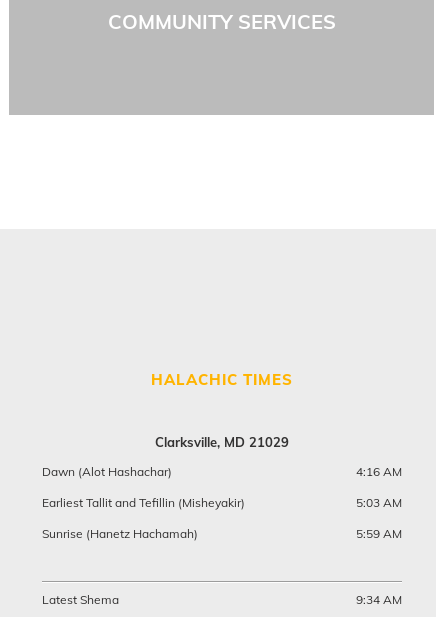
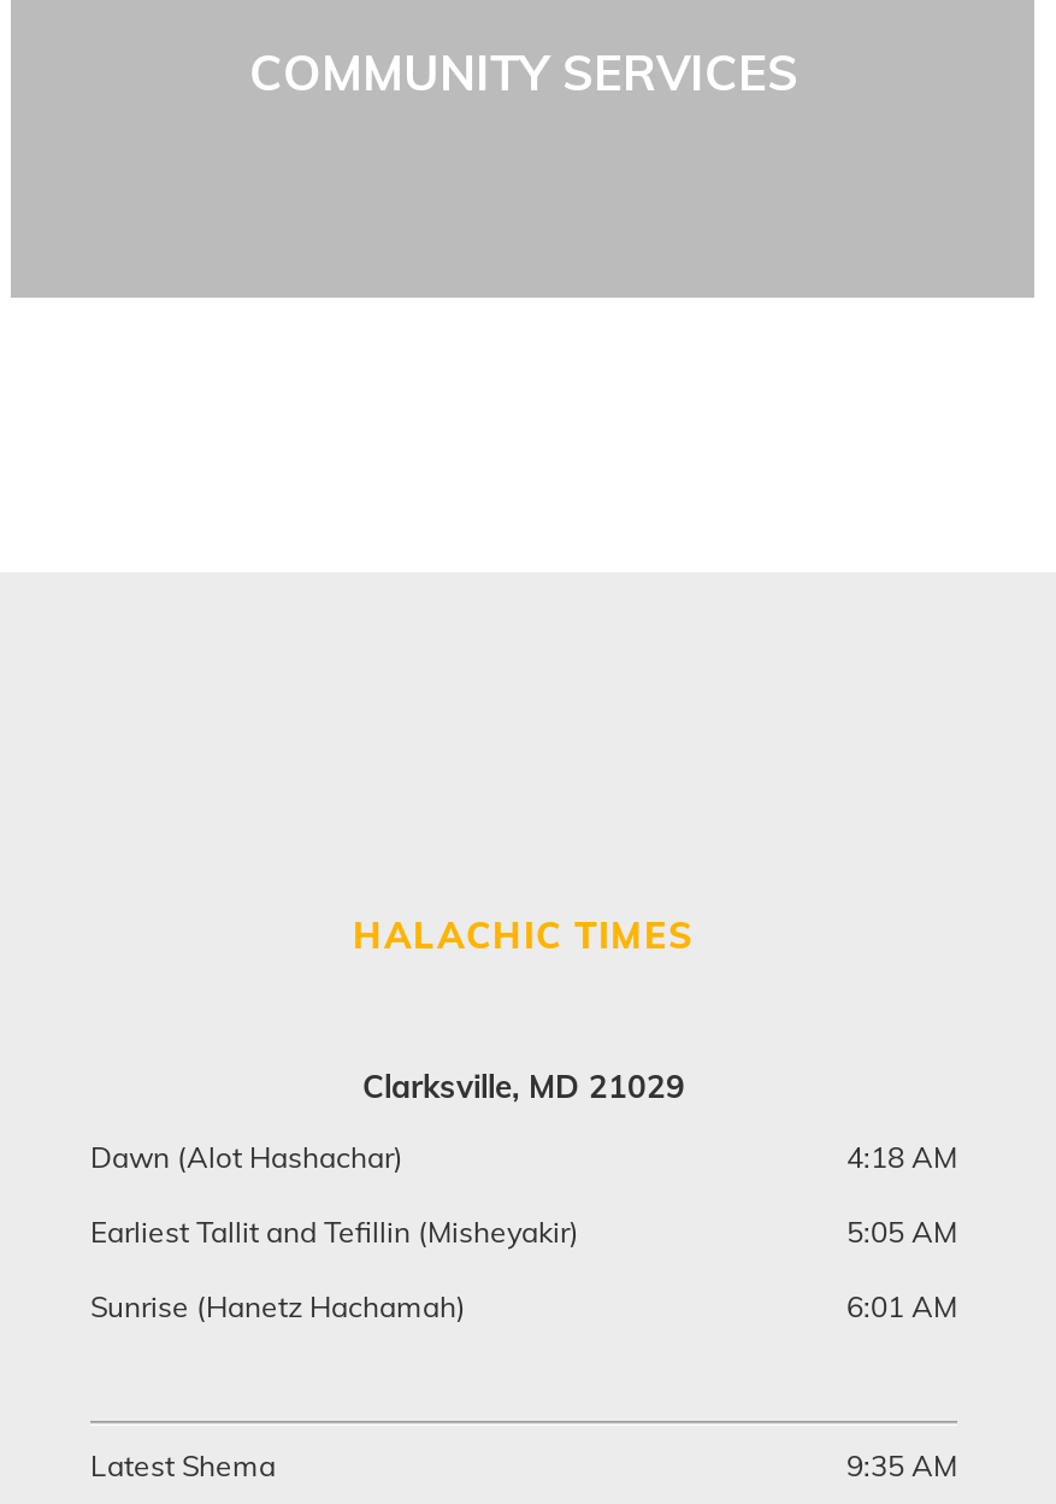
- 4:16 AM
+ 4:18 AM

- 5:03 AM
+ 5:05 AM

- 5:59 AM
+ 6:01 AM

- 9:34 AM
+ 9:35 AM
